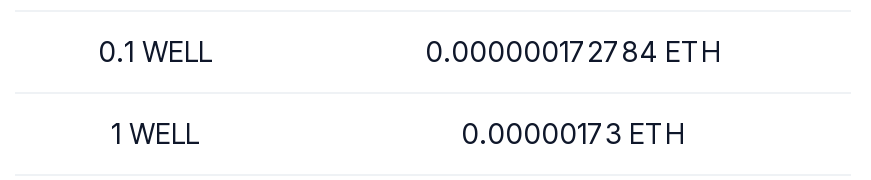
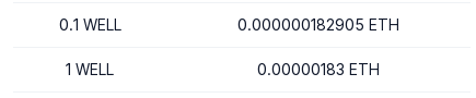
- 0.000000172784 ETH
+ 0.000000182905 ETH

- 0.00000173 ETH
+ 0.00000183 ETH
